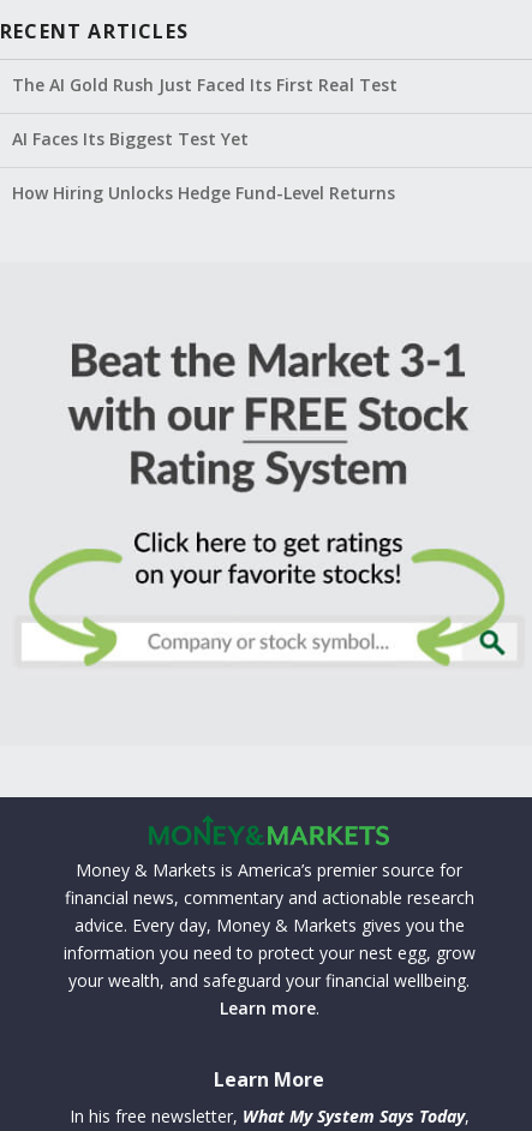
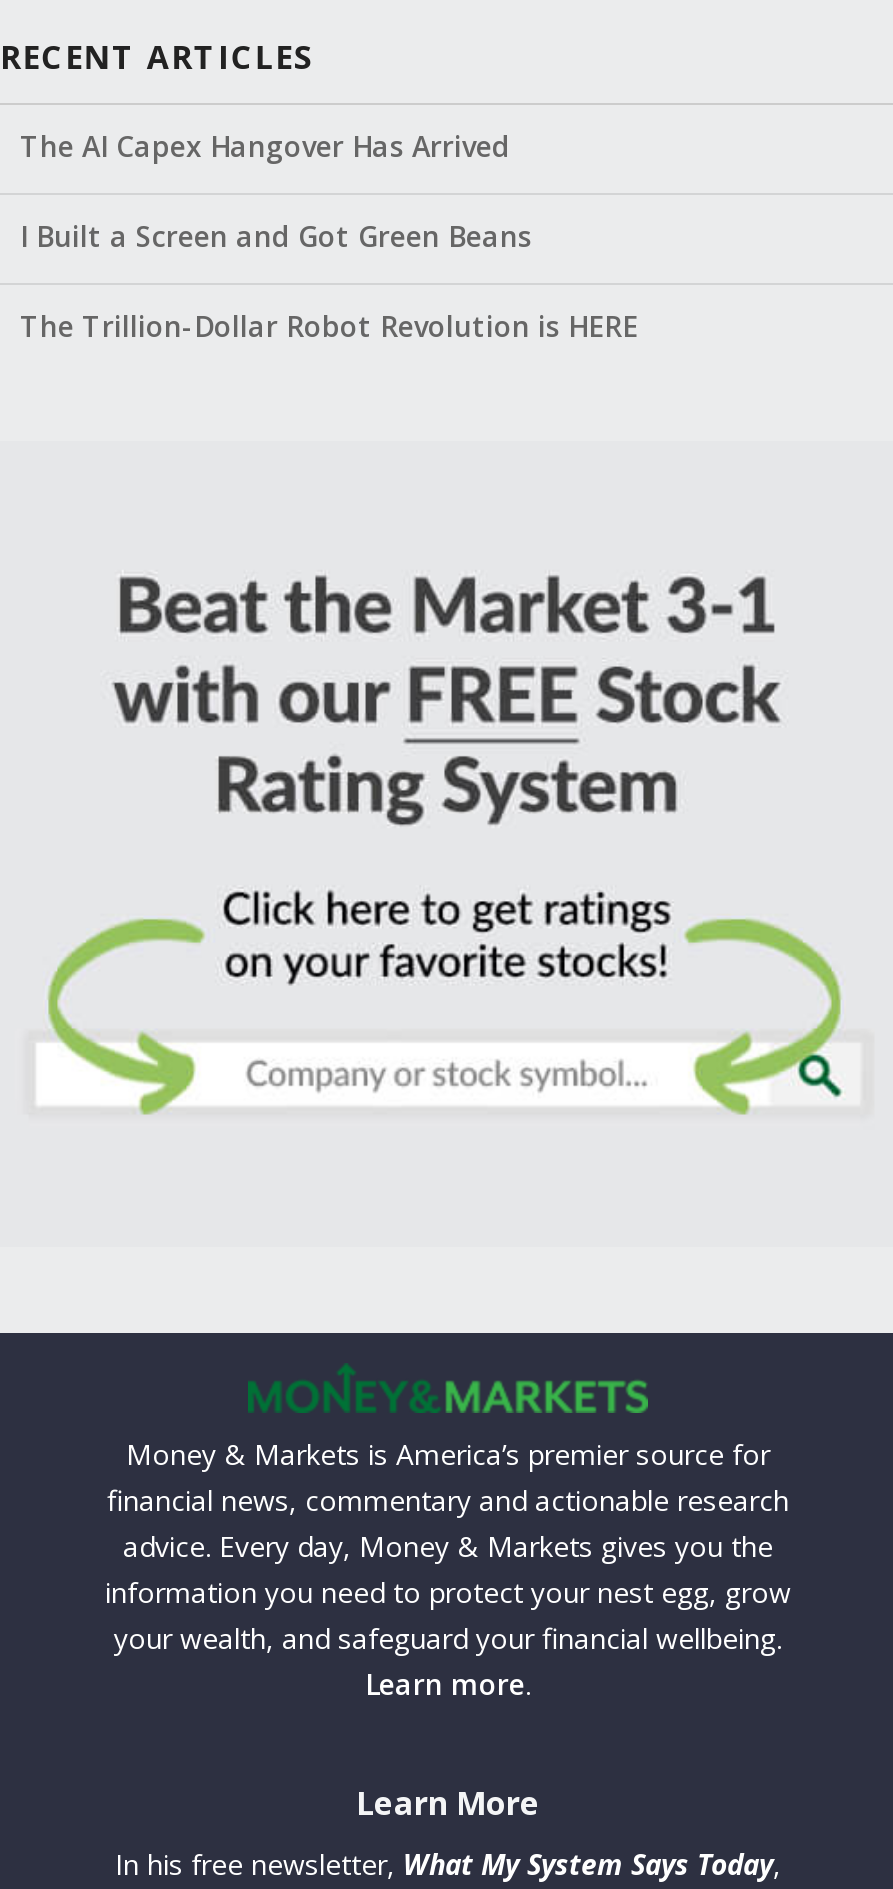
- The AI Gold Rush Just Faced Its First Real Test
+ The AI Capex Hangover Has Arrived

- AI Faces Its Biggest Test Yet
+ I Built a Screen and Got Green Beans

- How Hiring Unlocks Hedge Fund-Level Returns
+ The Trillion-Dollar Robot Revolution is HERE
